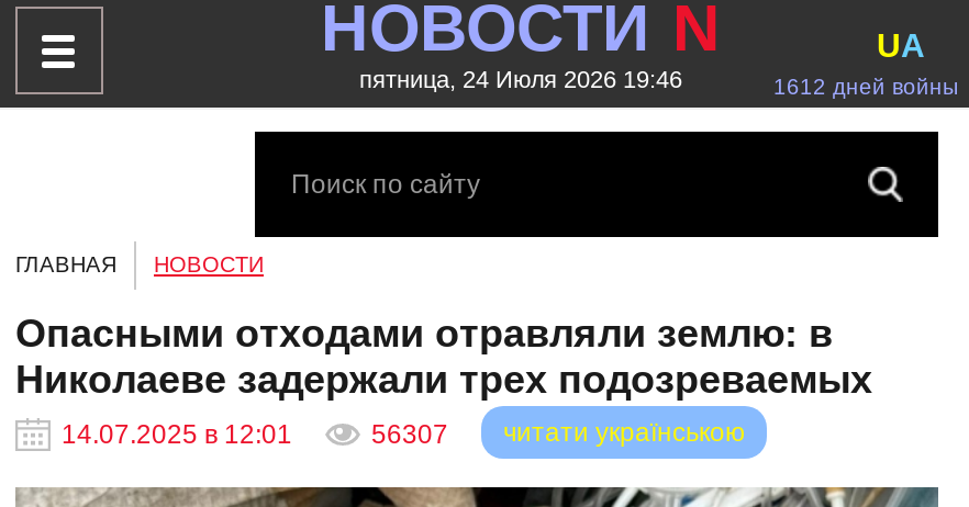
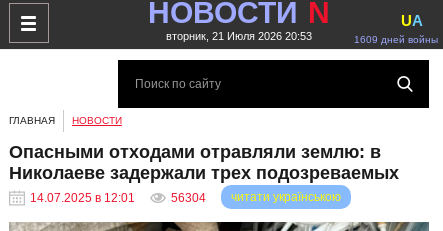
- пятница, 24 Июля 2026 19:46
+ вторник, 21 Июля 2026 20:53

- 1612 дней войны
+ 1609 дней войны

- 56307
+ 56304
